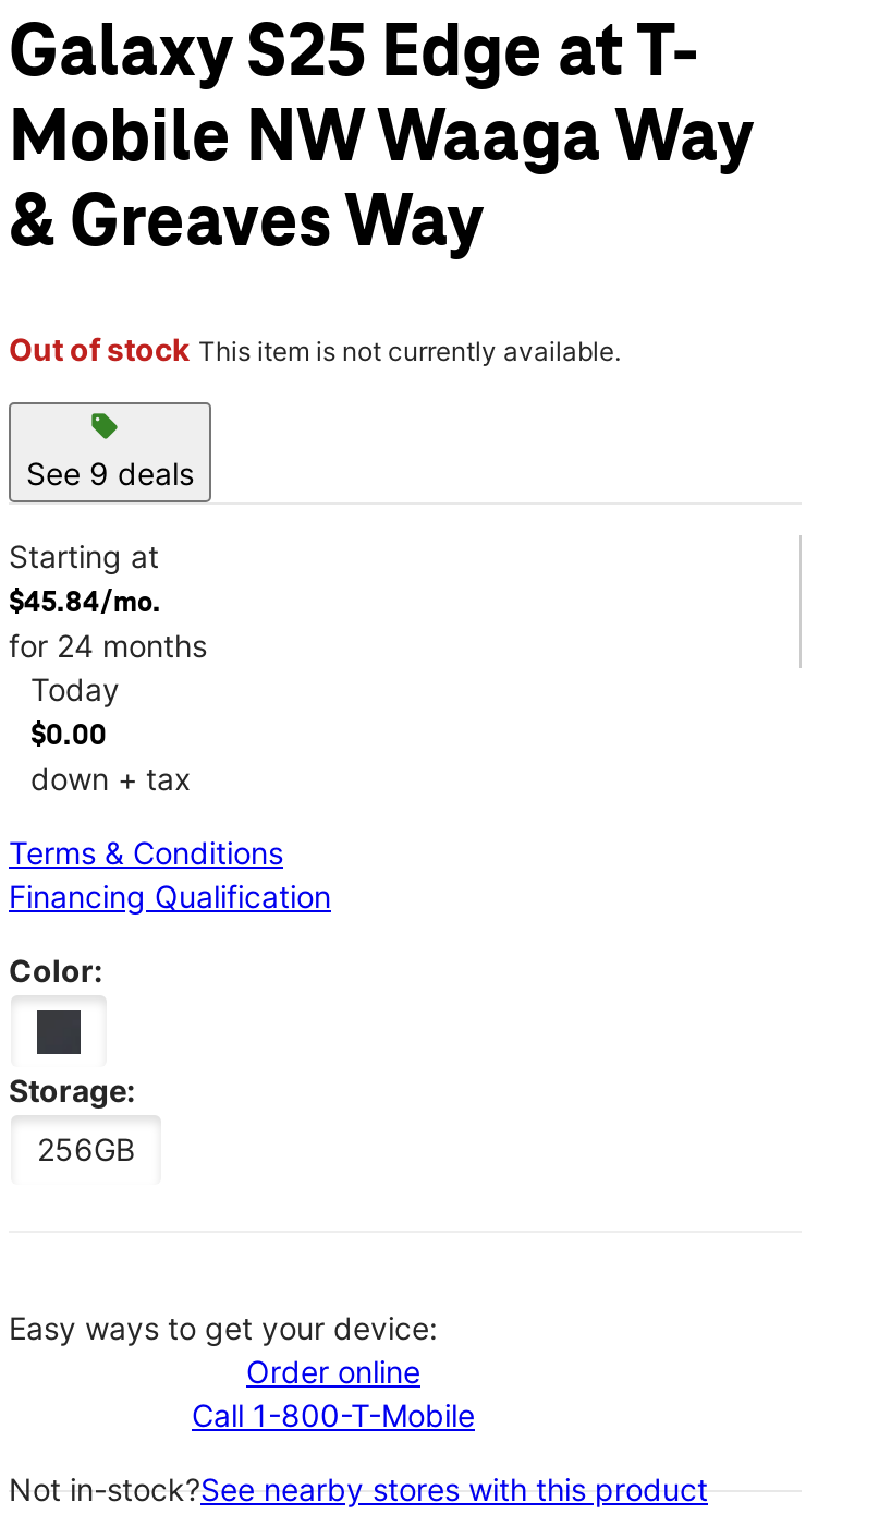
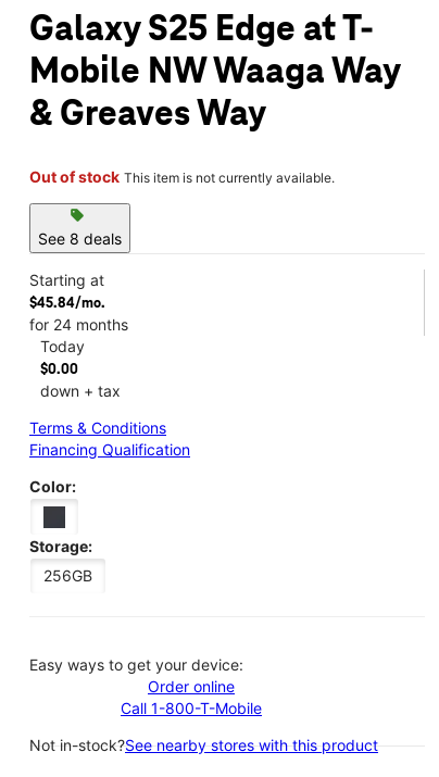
- See 9 deals
+ See 8 deals
